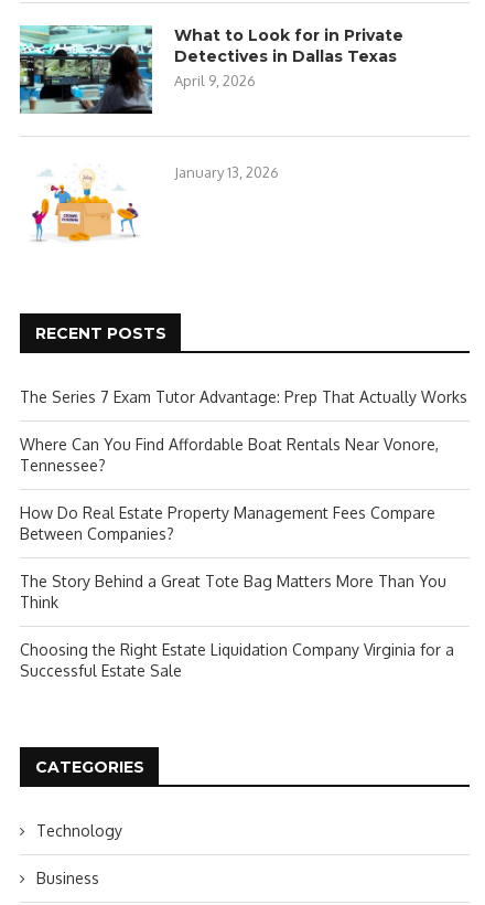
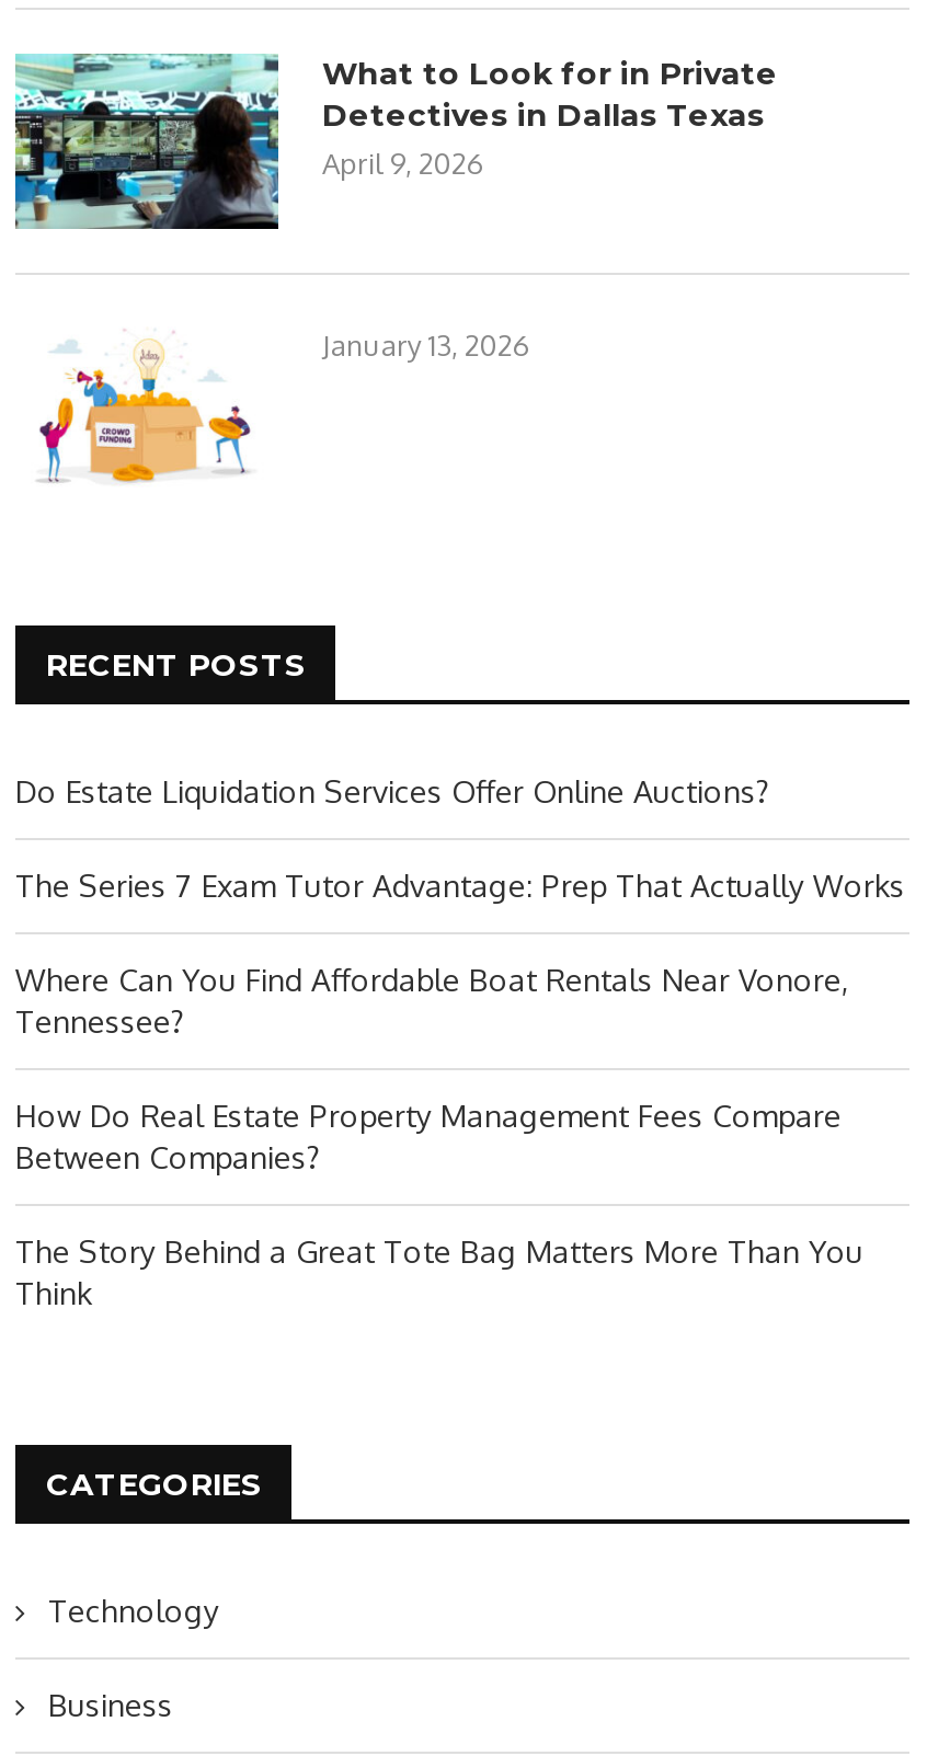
+ Do Estate Liquidation Services Offer Online Auctions?

moved down: The Series 7 Exam Tutor Advantage: Prep That Actually Works | Where Can You Find Affordable Boat Rentals Near Vonore, | Tennessee? | How Do Real Estate Property Management Fees Compare | Between Companies? | The Story Behind a Great Tote Bag Matters More Than You | Think

- Choosing the Right Estate Liquidation Company Virginia for a
- Successful Estate Sale
